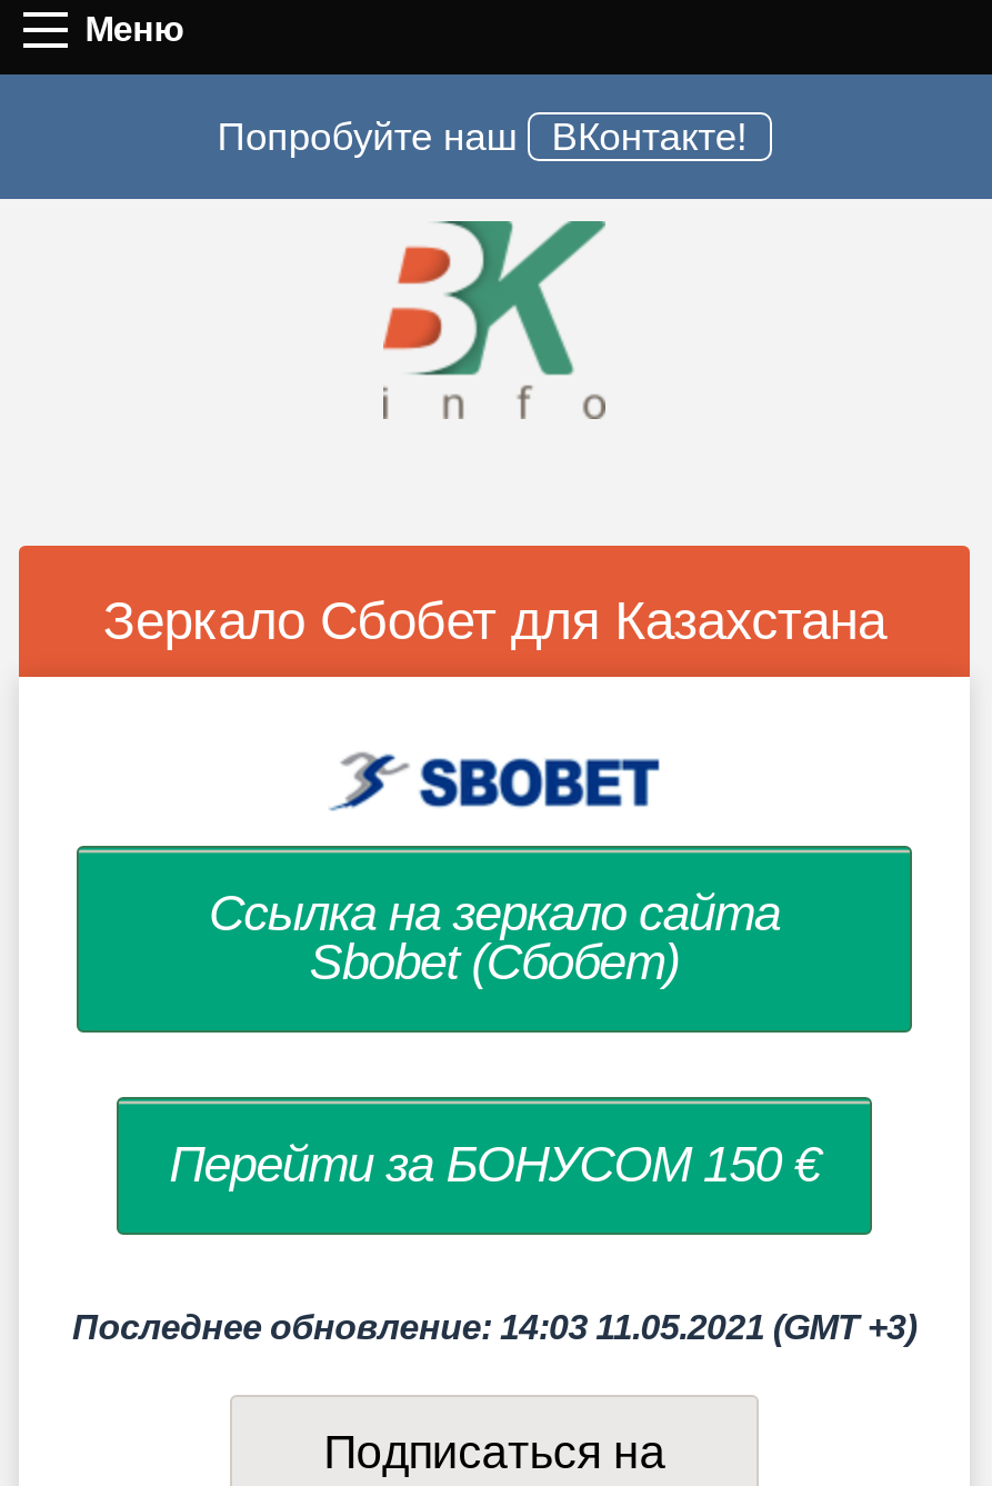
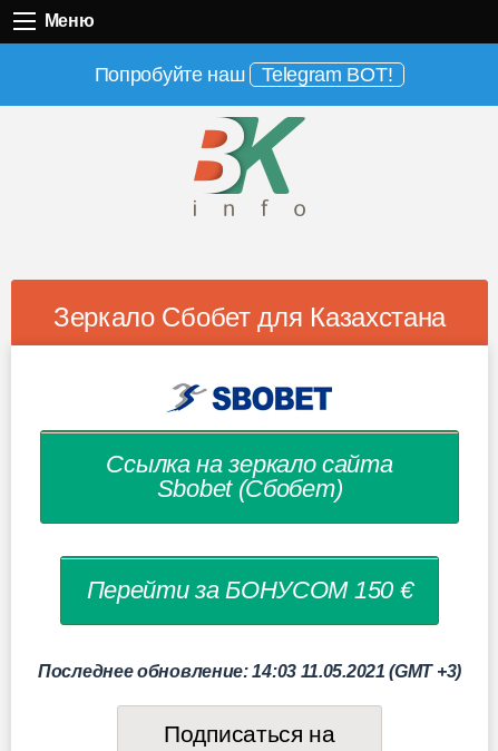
- Попробуйте наш ВКонтакте!
+ Попробуйте наш Telegram BOT!
